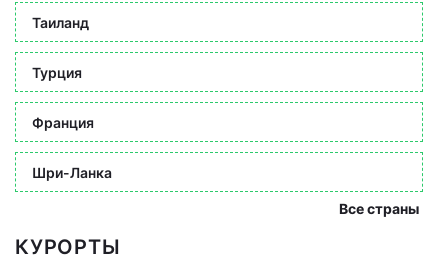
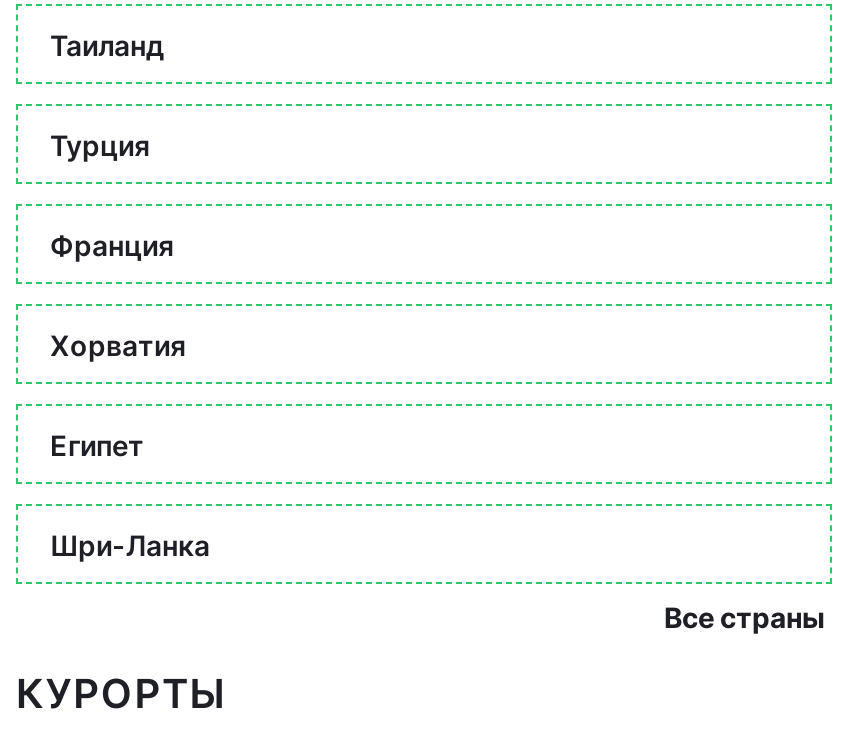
+ Хорватия
+ Египет
